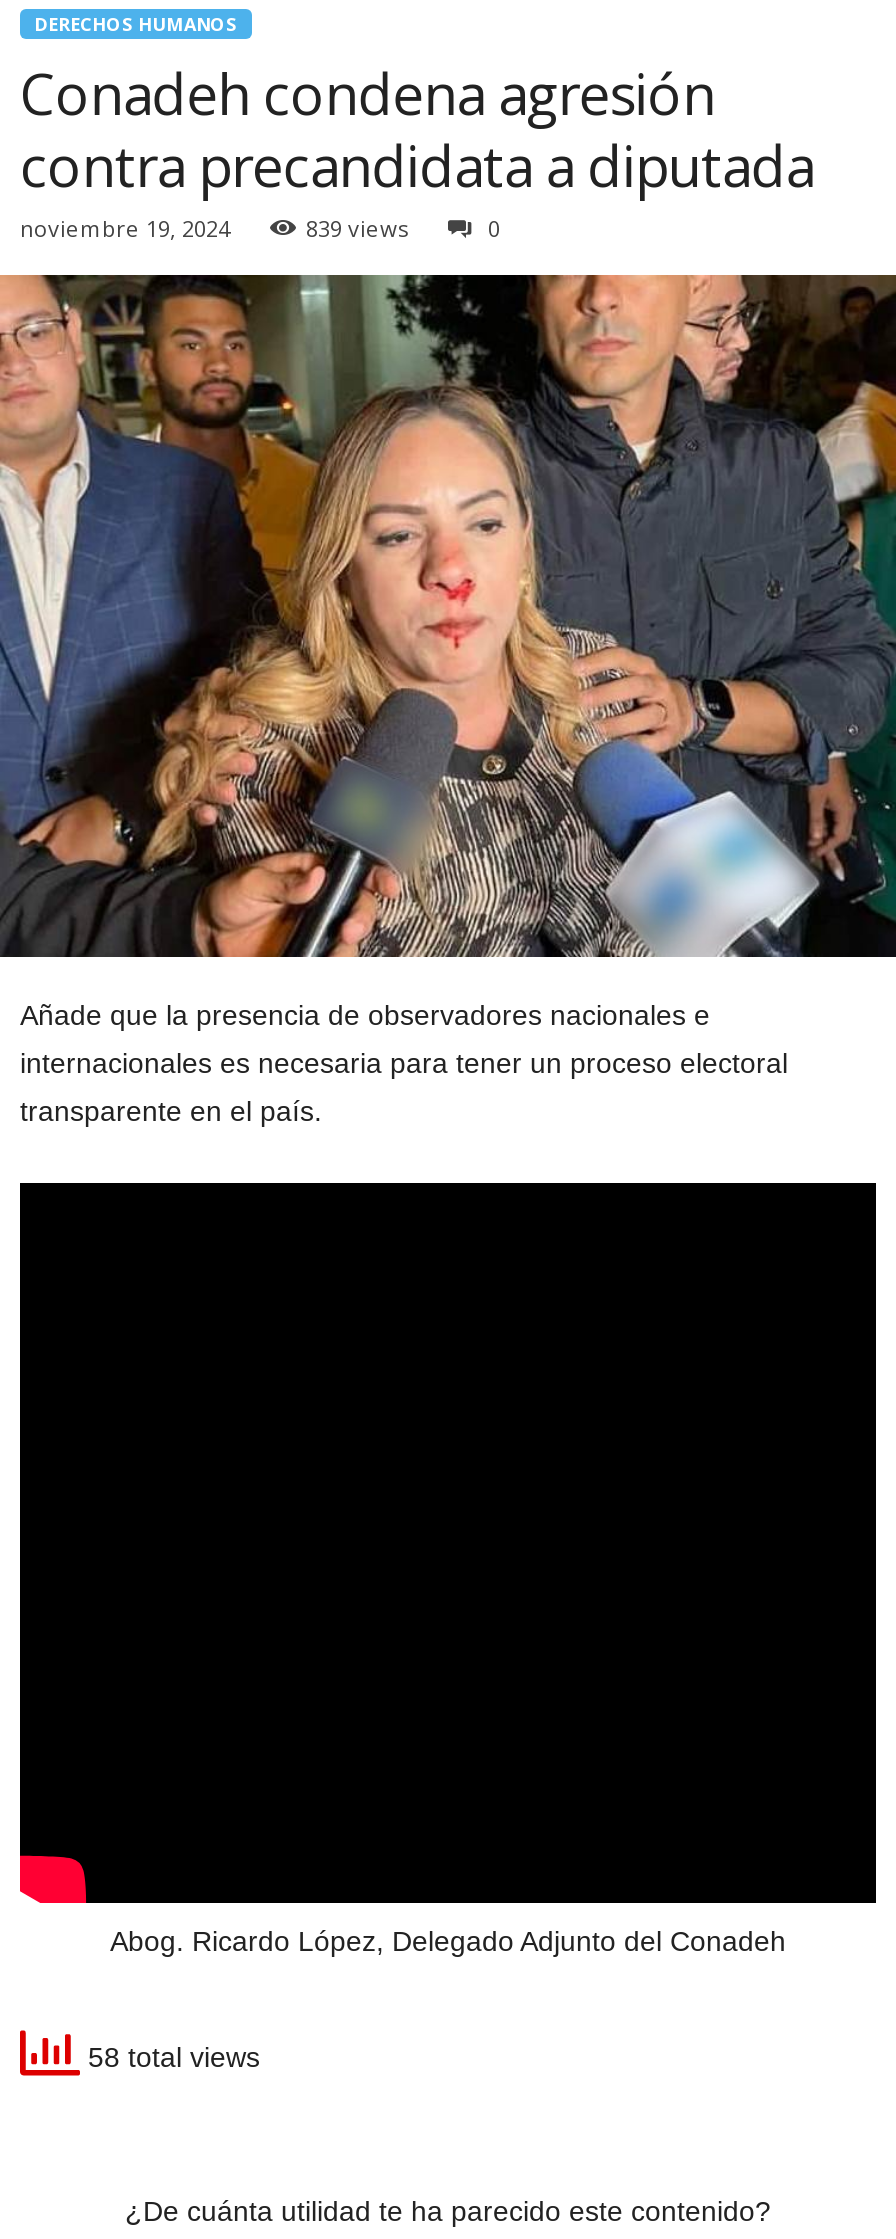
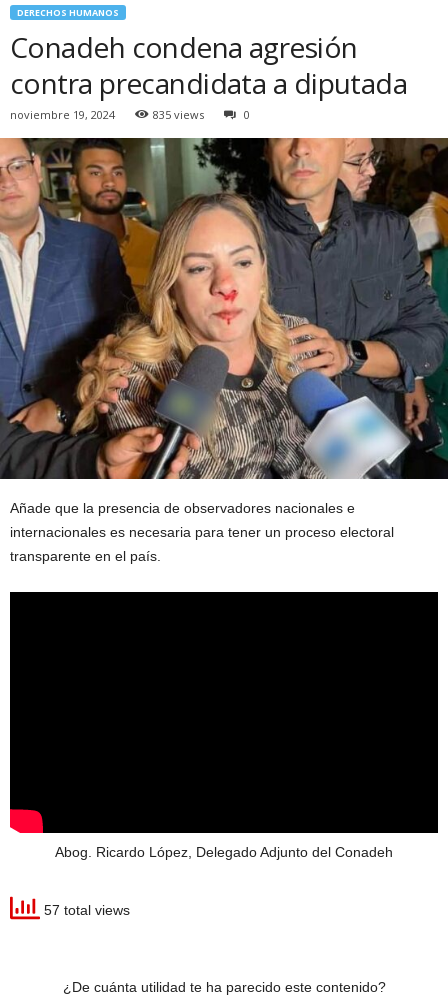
- 839 views
+ 835 views

- 58 total views
+ 57 total views
